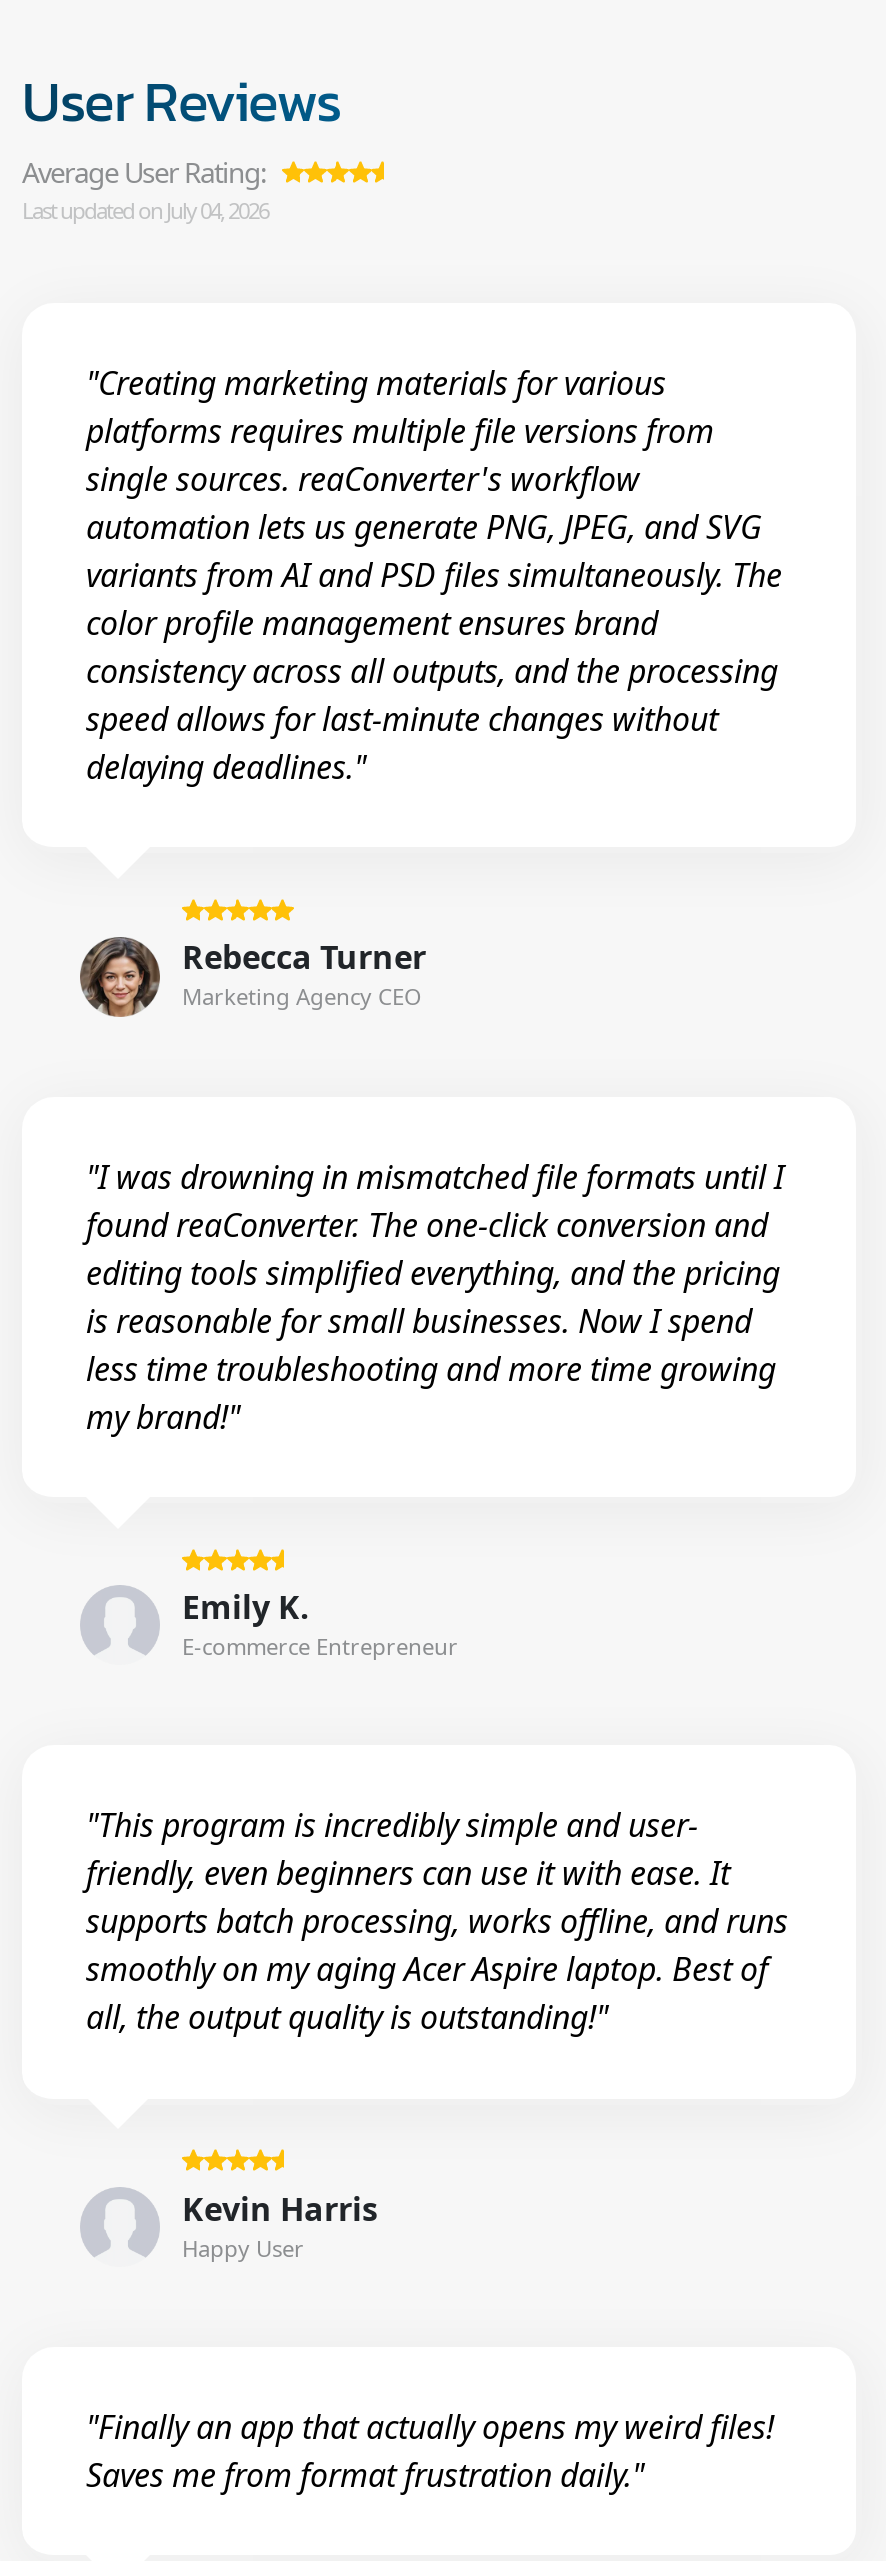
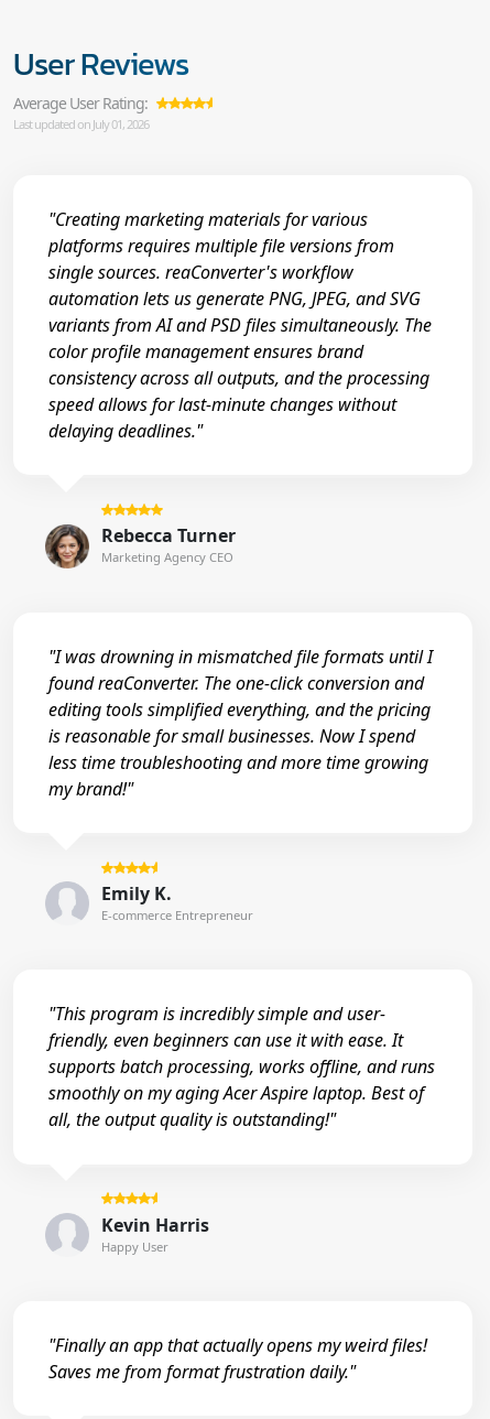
- Last updated on July 04, 2026
+ Last updated on July 01, 2026
